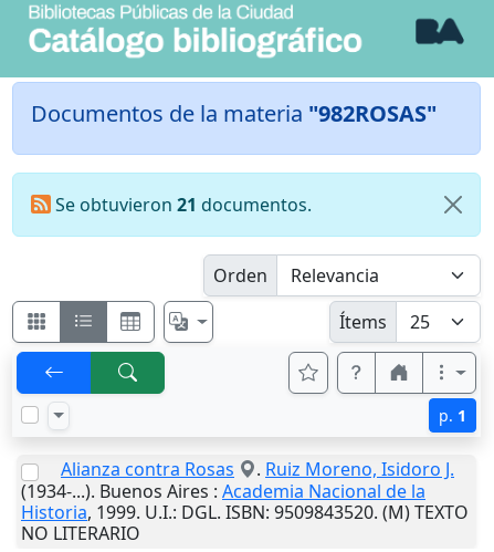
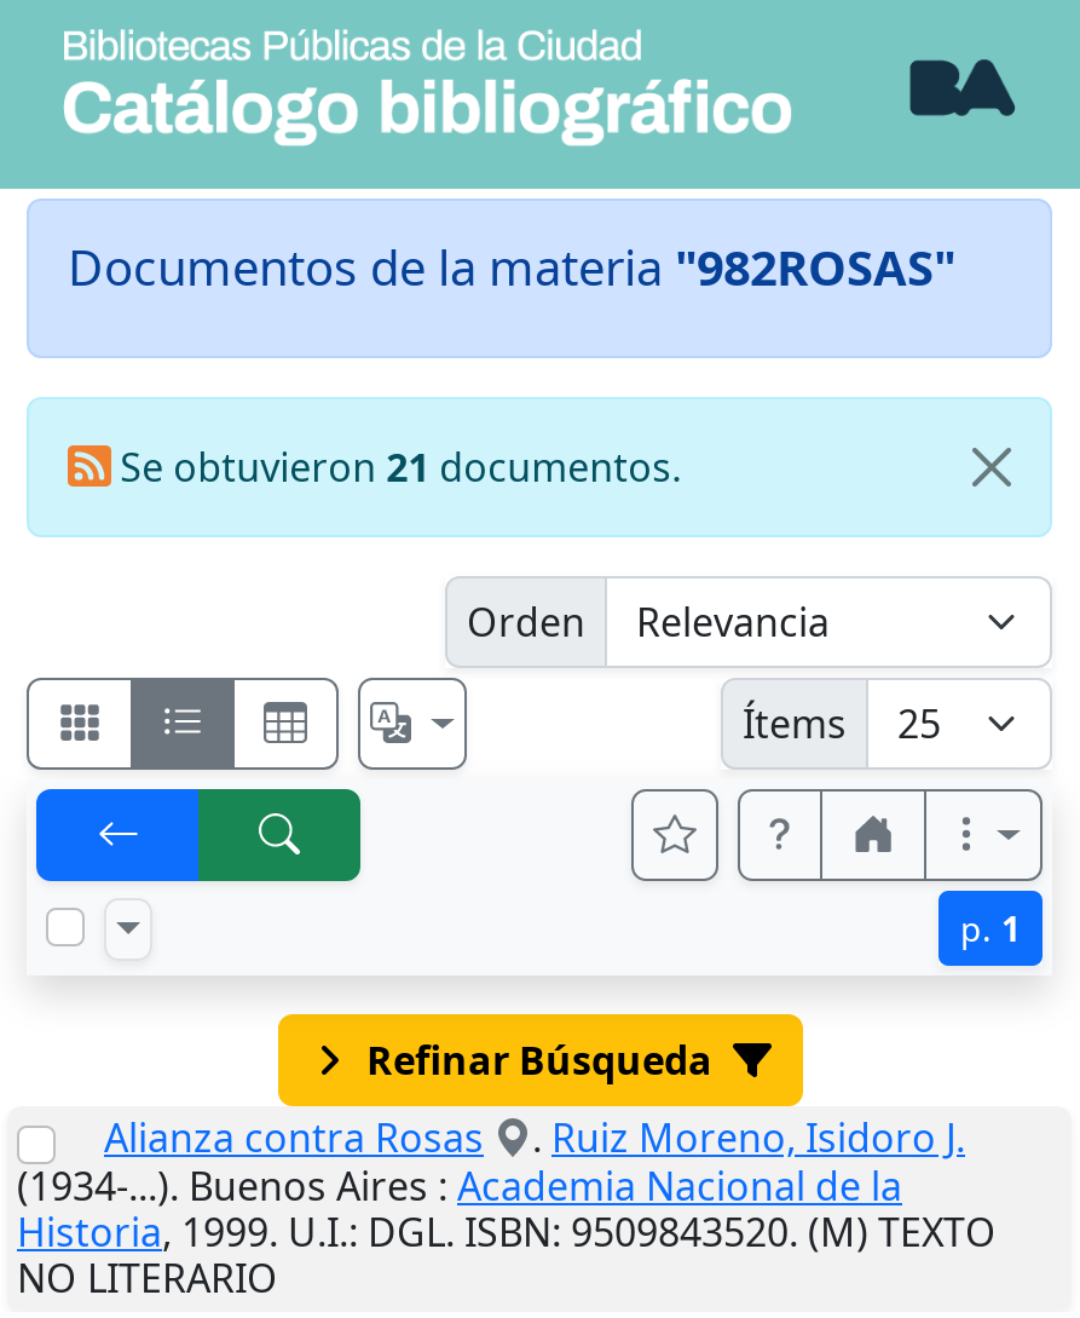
+ Refinar Búsqueda
